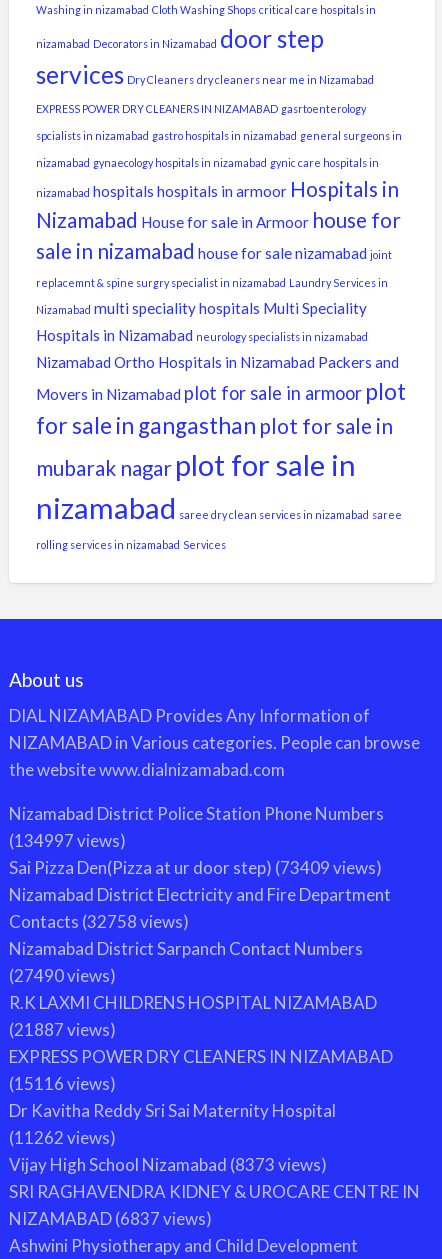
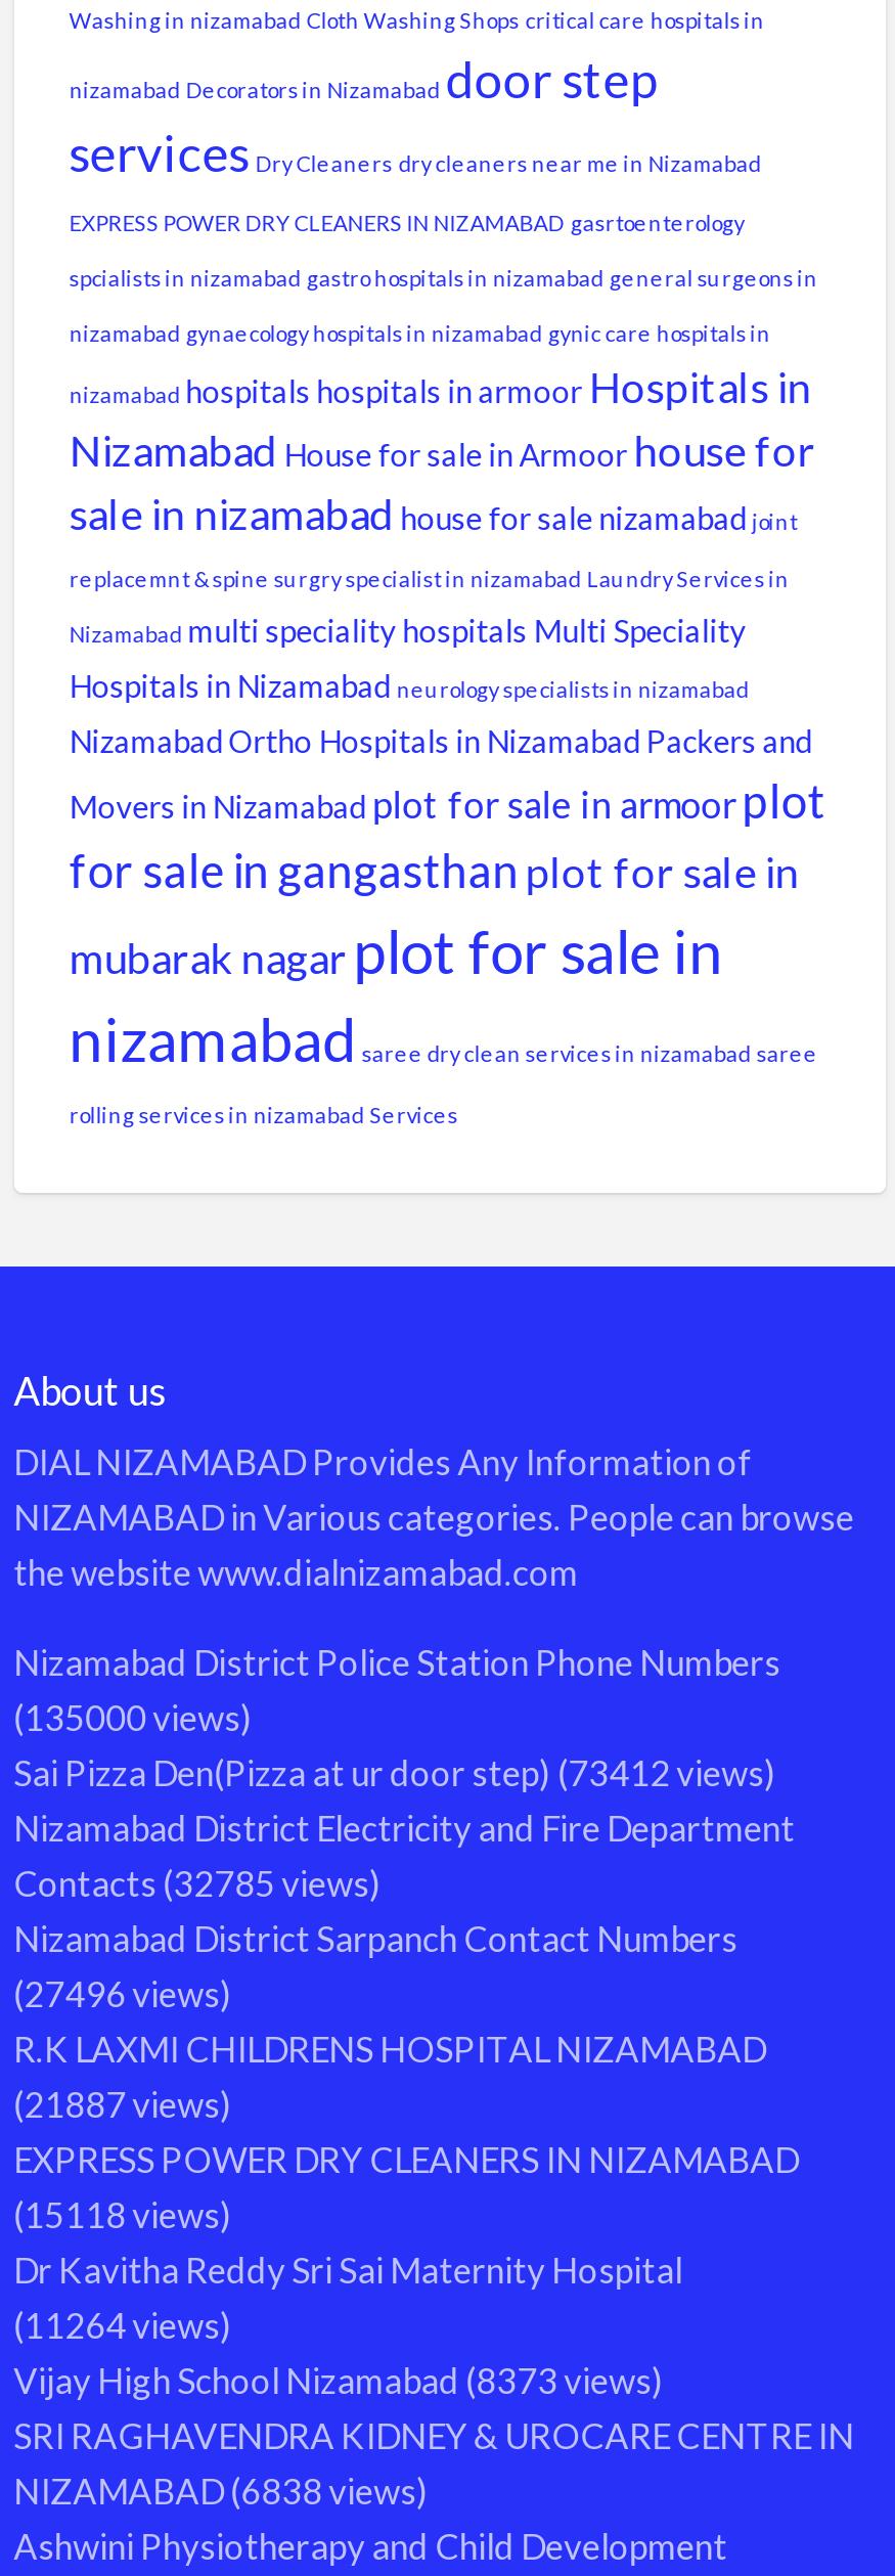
- (134997 views)
+ (135000 views)

- Sai Pizza Den(Pizza at ur door step) (73409 views)
+ Sai Pizza Den(Pizza at ur door step) (73412 views)

- Contacts (32758 views)
+ Contacts (32785 views)

- (27490 views)
+ (27496 views)

- (15116 views)
+ (15118 views)

- (11262 views)
+ (11264 views)

- NIZAMABAD (6837 views)
+ NIZAMABAD (6838 views)
